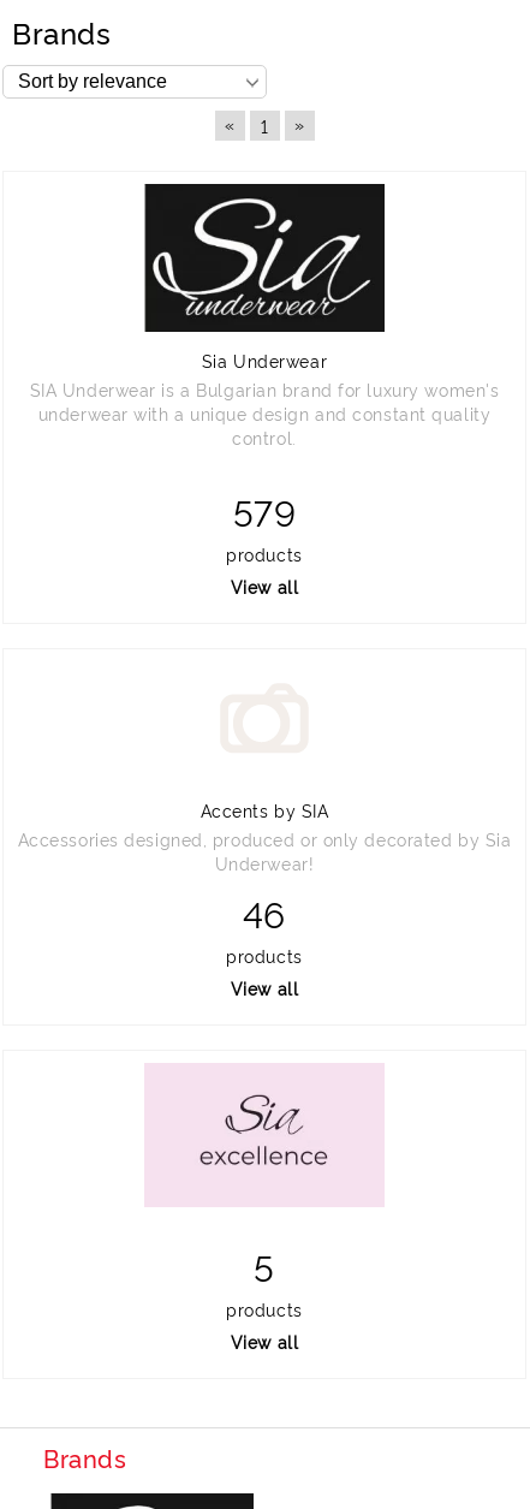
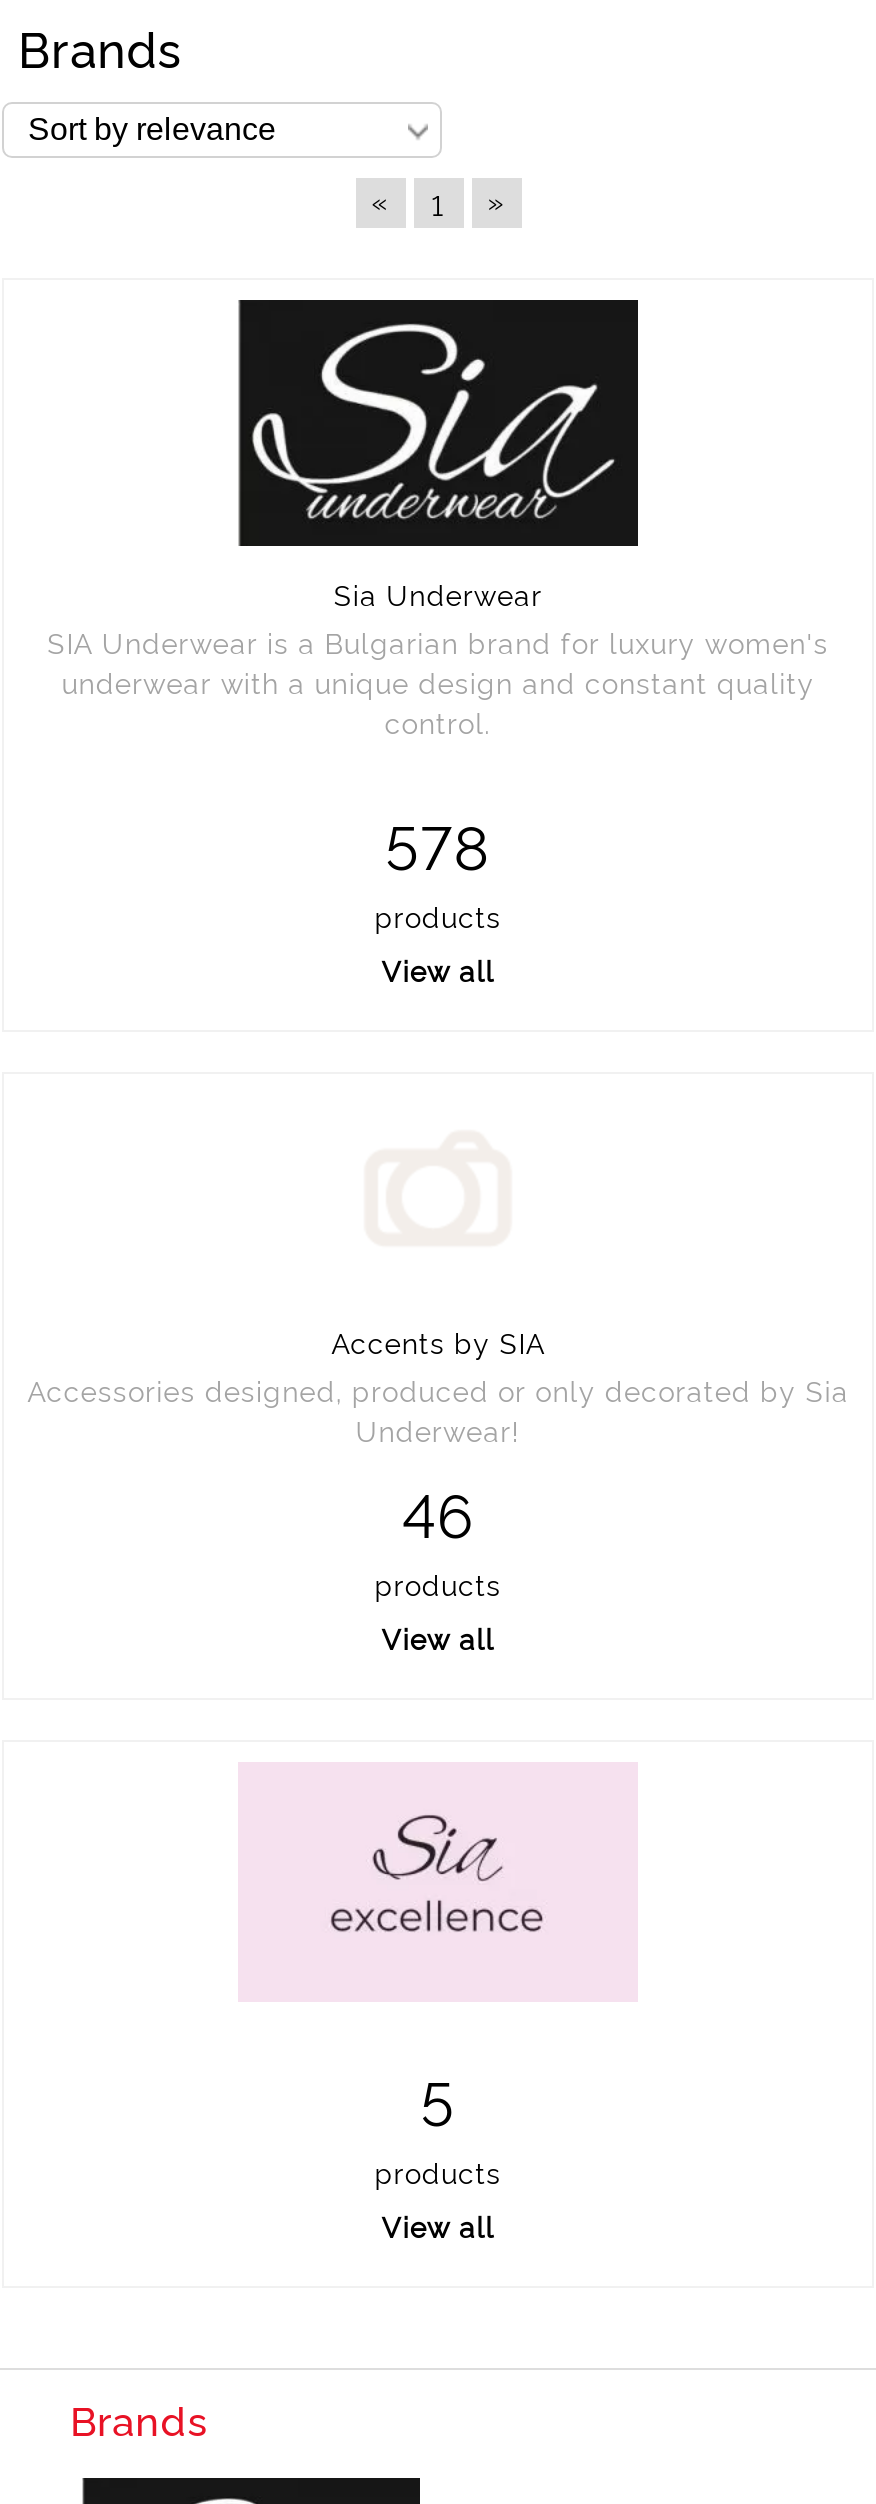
- 579
+ 578
